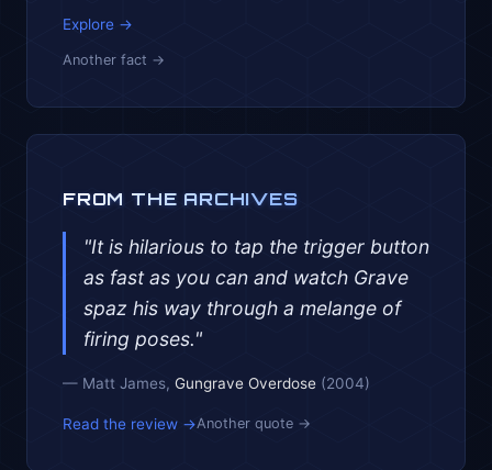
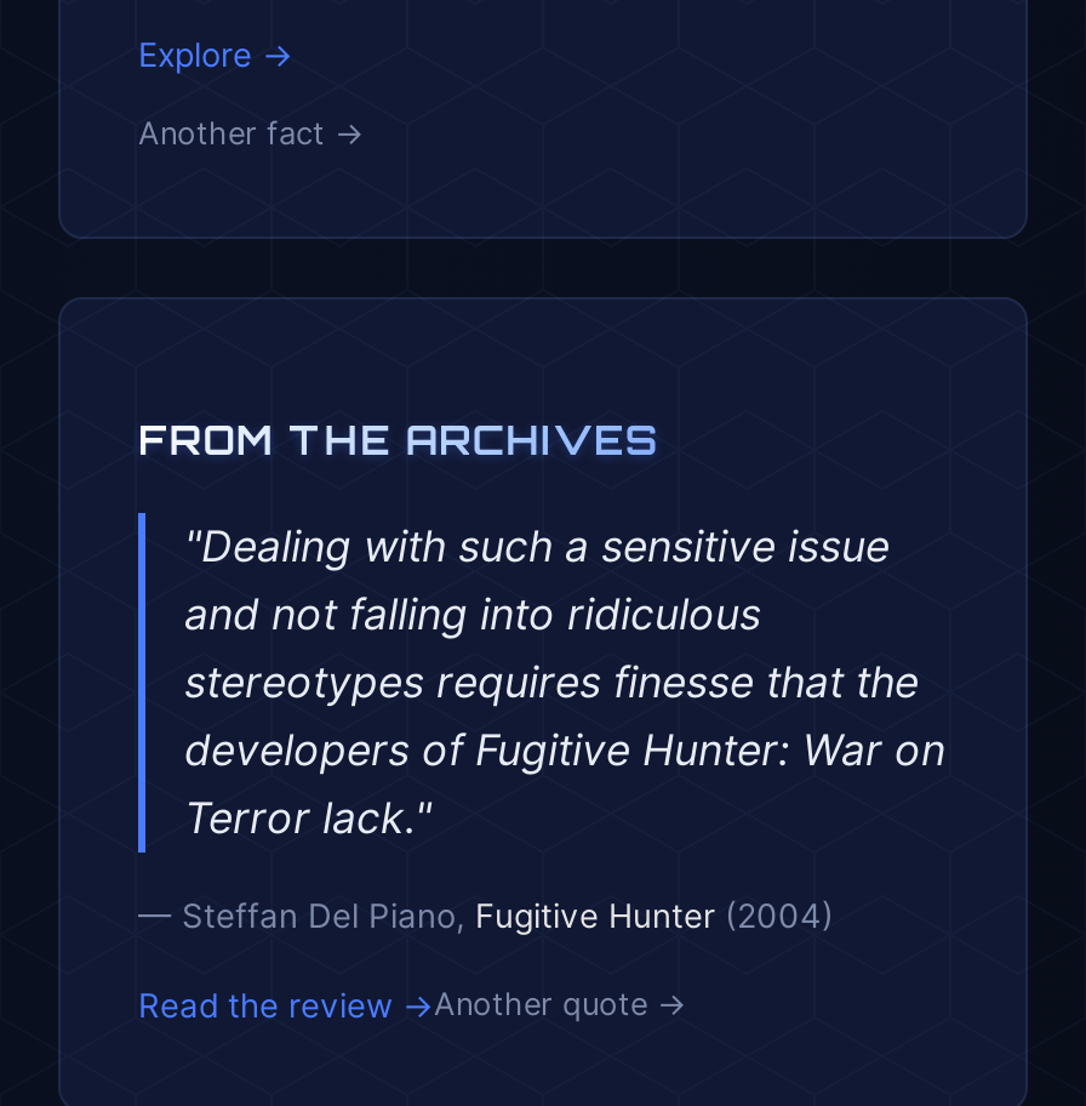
- "It is hilarious to tap the trigger button
- as fast as you can and watch Grave
- spaz his way through a melange of
- firing poses."
+ "Dealing with such a sensitive issue
+ and not falling into ridiculous
+ stereotypes requires finesse that the
+ developers of Fugitive Hunter: War on
+ Terror lack."

- — Matt James, Gungrave Overdose (2004)
+ — Steffan Del Piano, Fugitive Hunter (2004)
